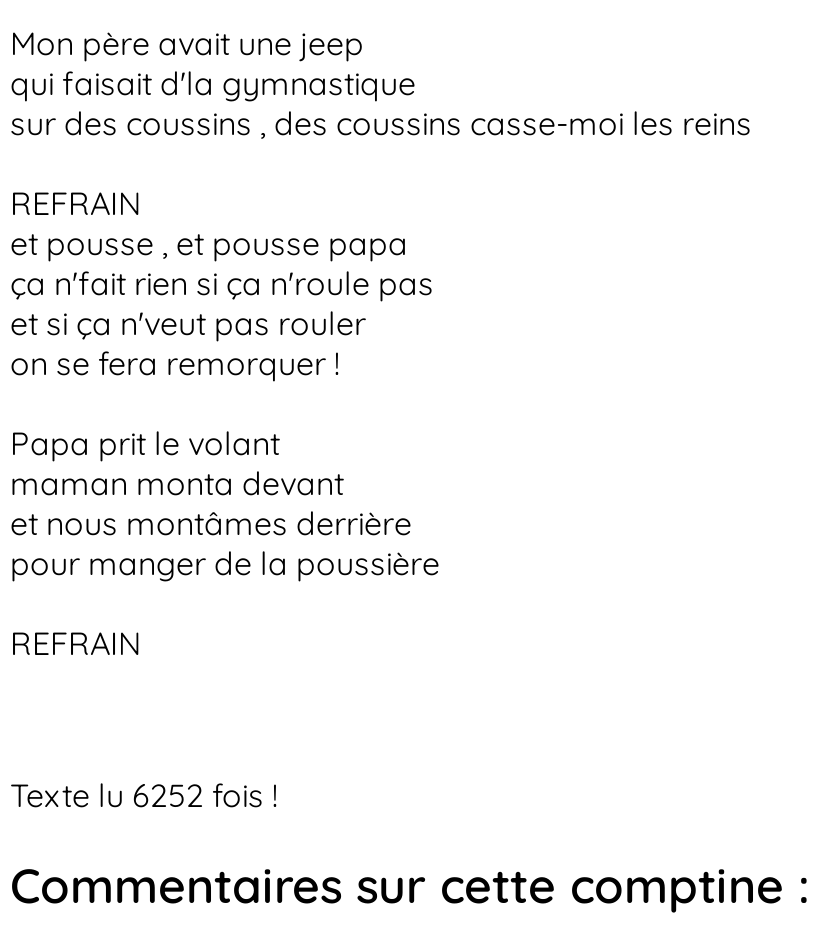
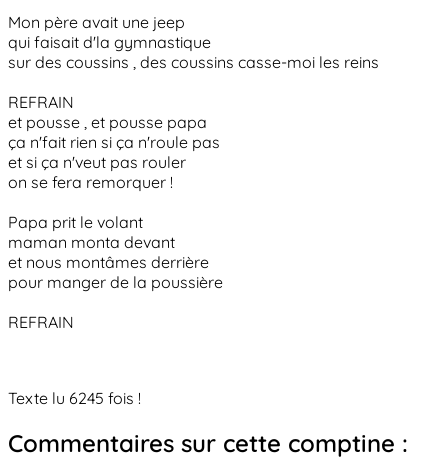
- Texte lu 6252 fois !
+ Texte lu 6245 fois !
